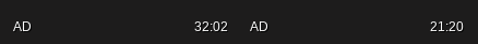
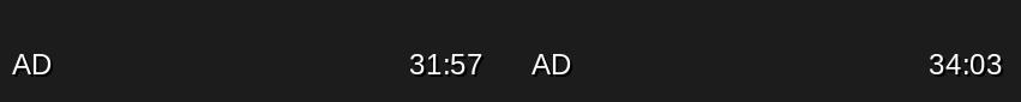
- 32:02 AD
+ 31:57 AD

- 21:20
+ 34:03
